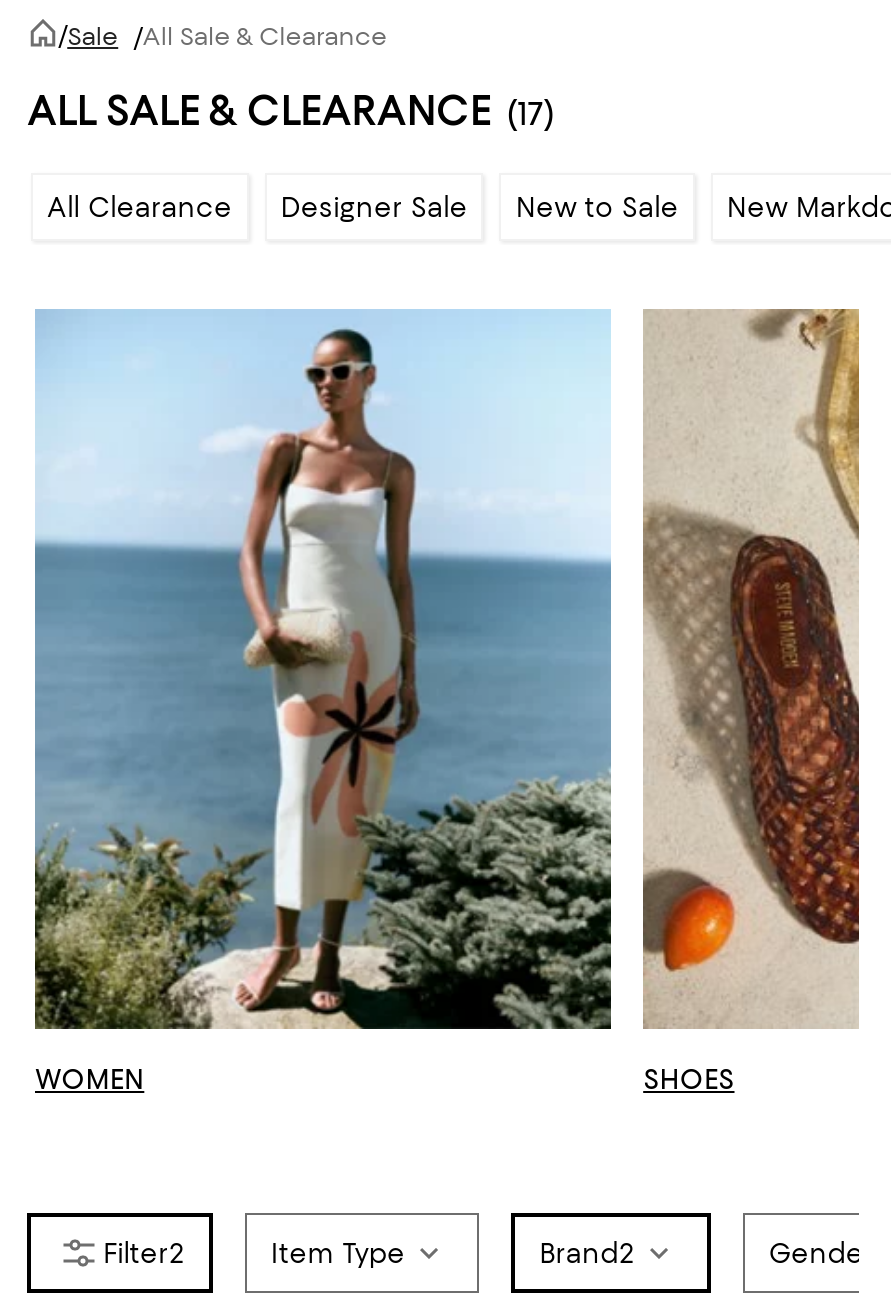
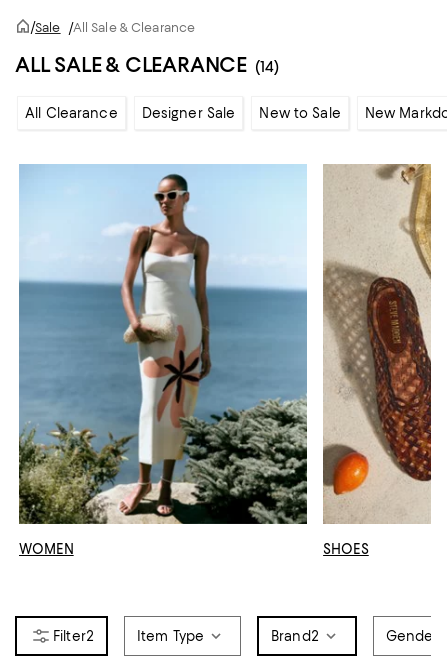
- ALL SALE & CLEARANCE (17)
+ ALL SALE & CLEARANCE (14)
